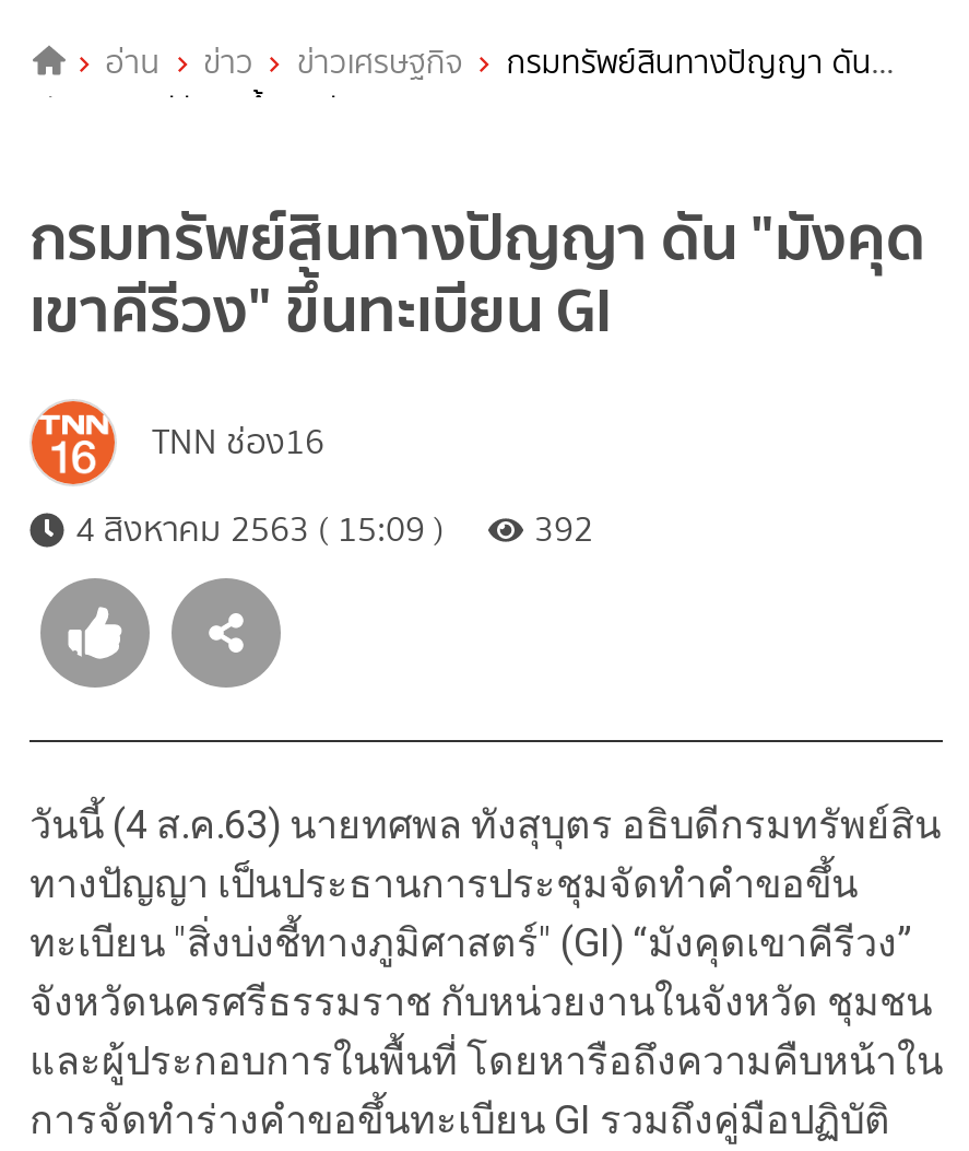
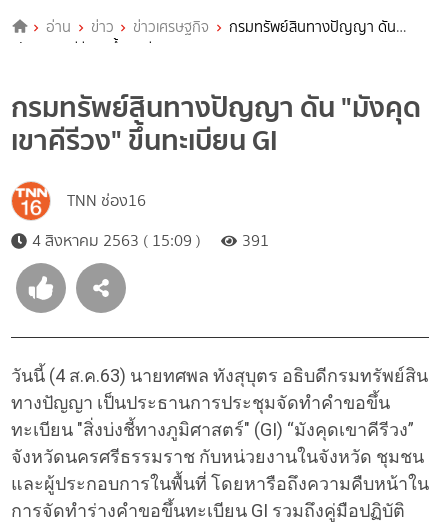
- 4 สิงหาคม 2563 ( 15:09 ) 392
+ 4 สิงหาคม 2563 ( 15:09 ) 391
